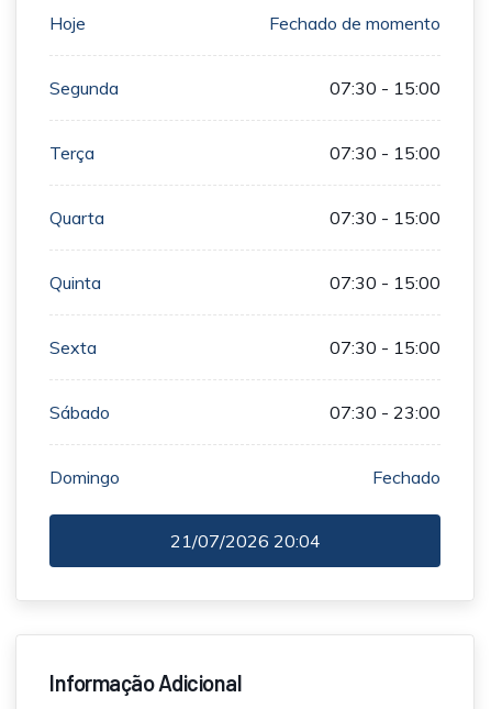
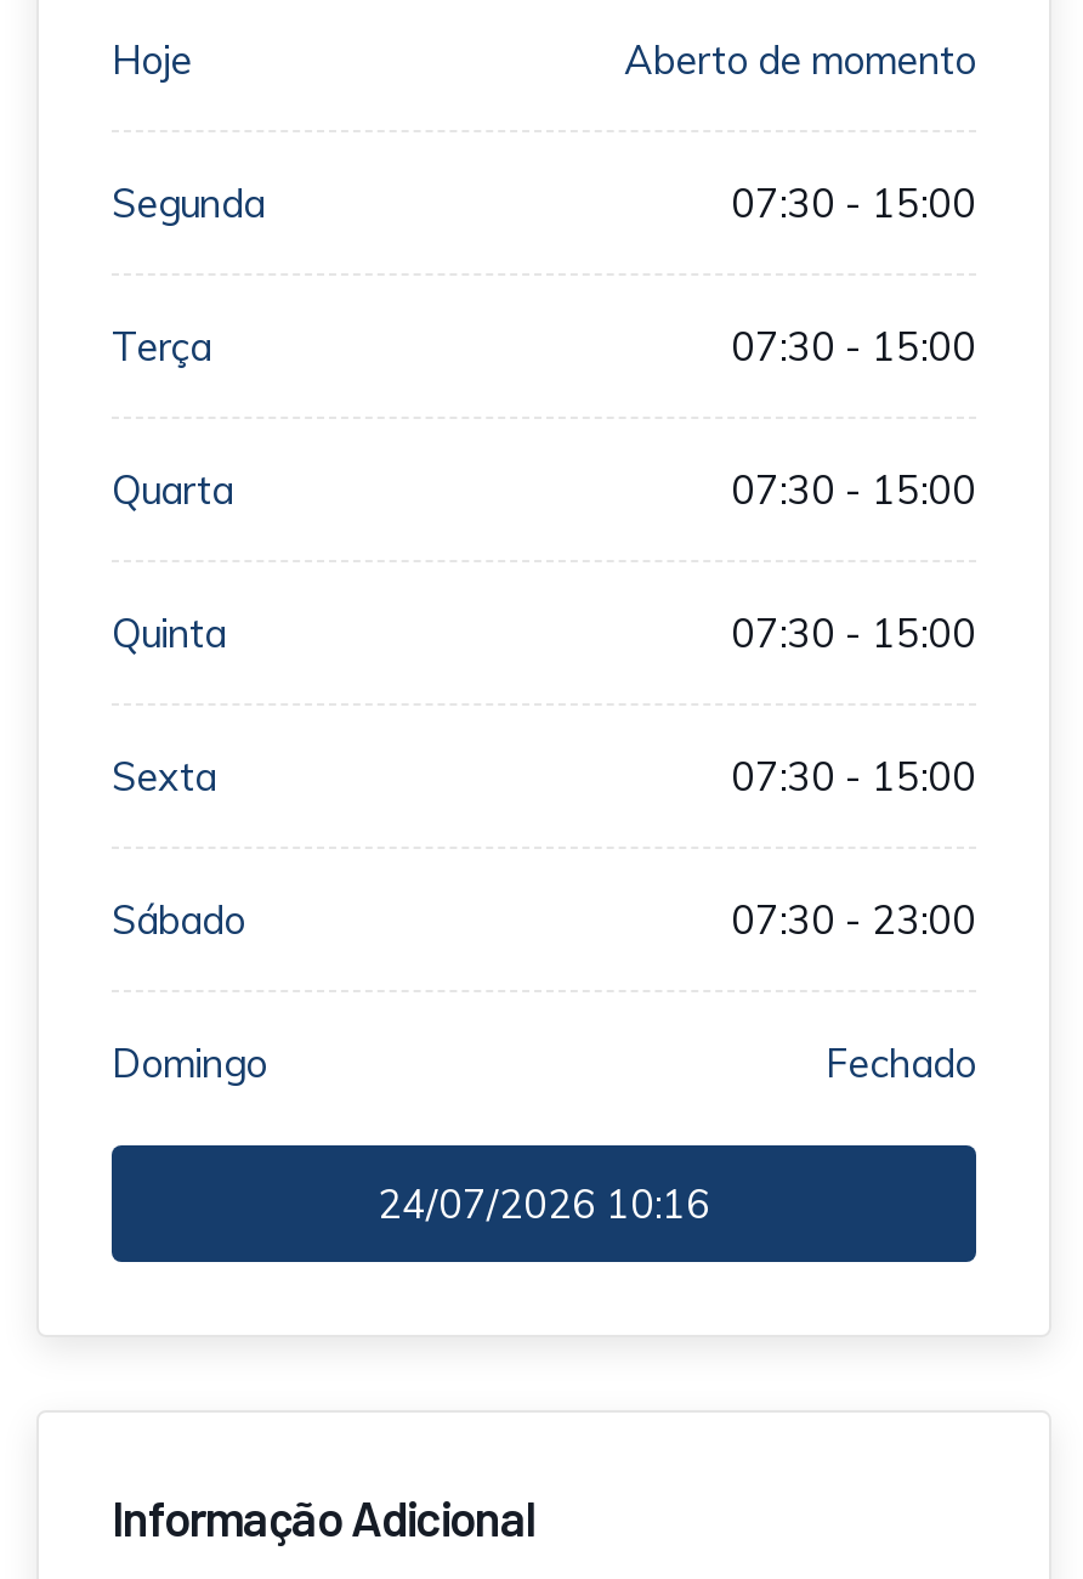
- Fechado de momento
+ Aberto de momento

- 21/07/2026 20:04
+ 24/07/2026 10:16
